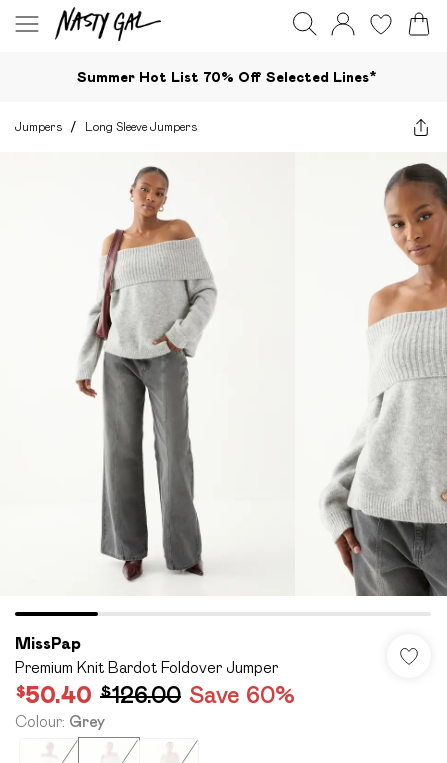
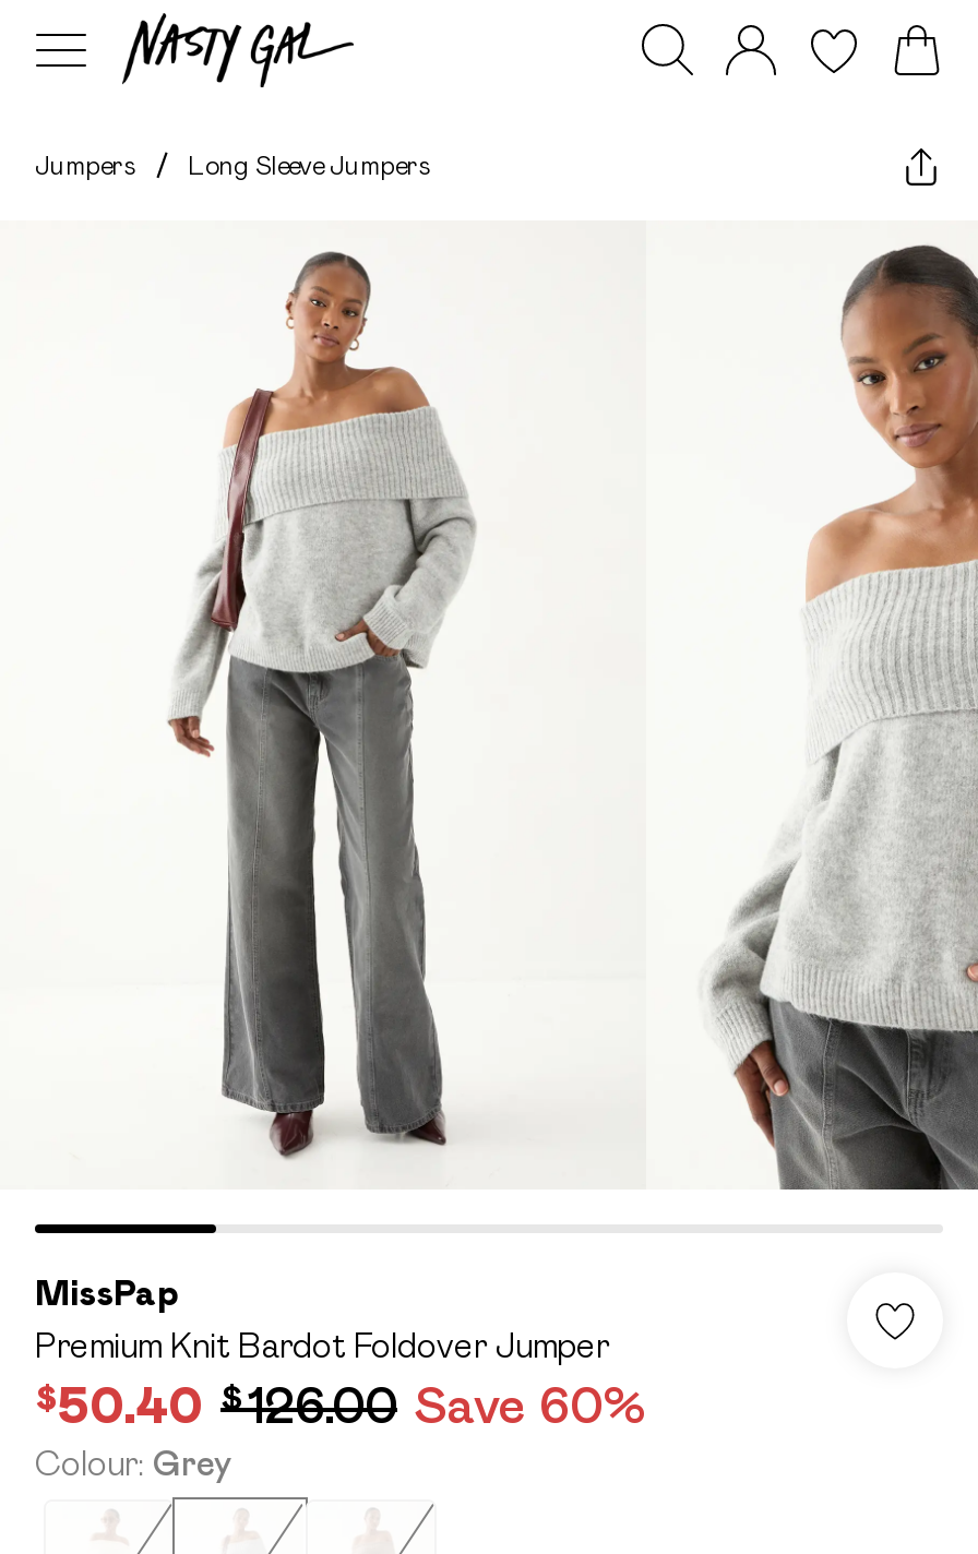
- Summer Hot List 70% Off Selected Lines*
